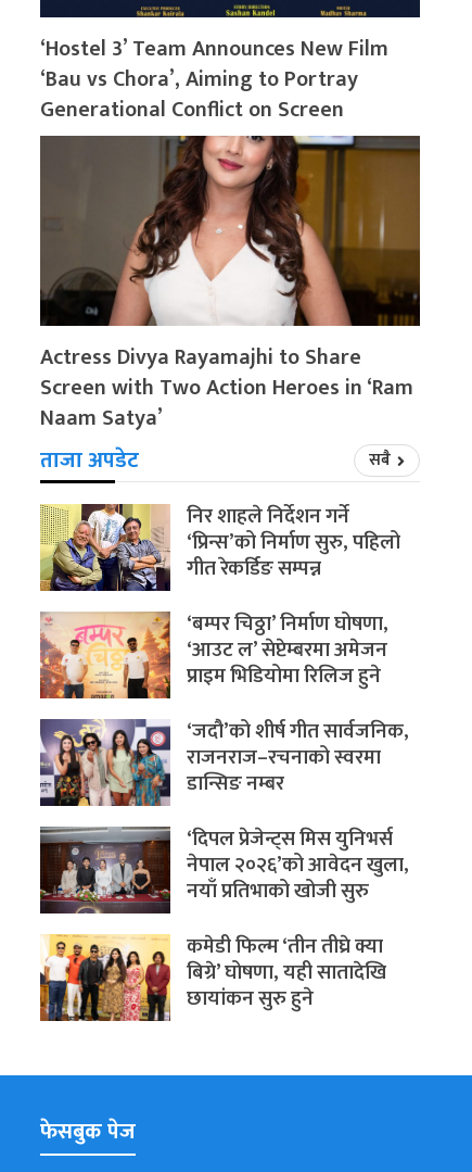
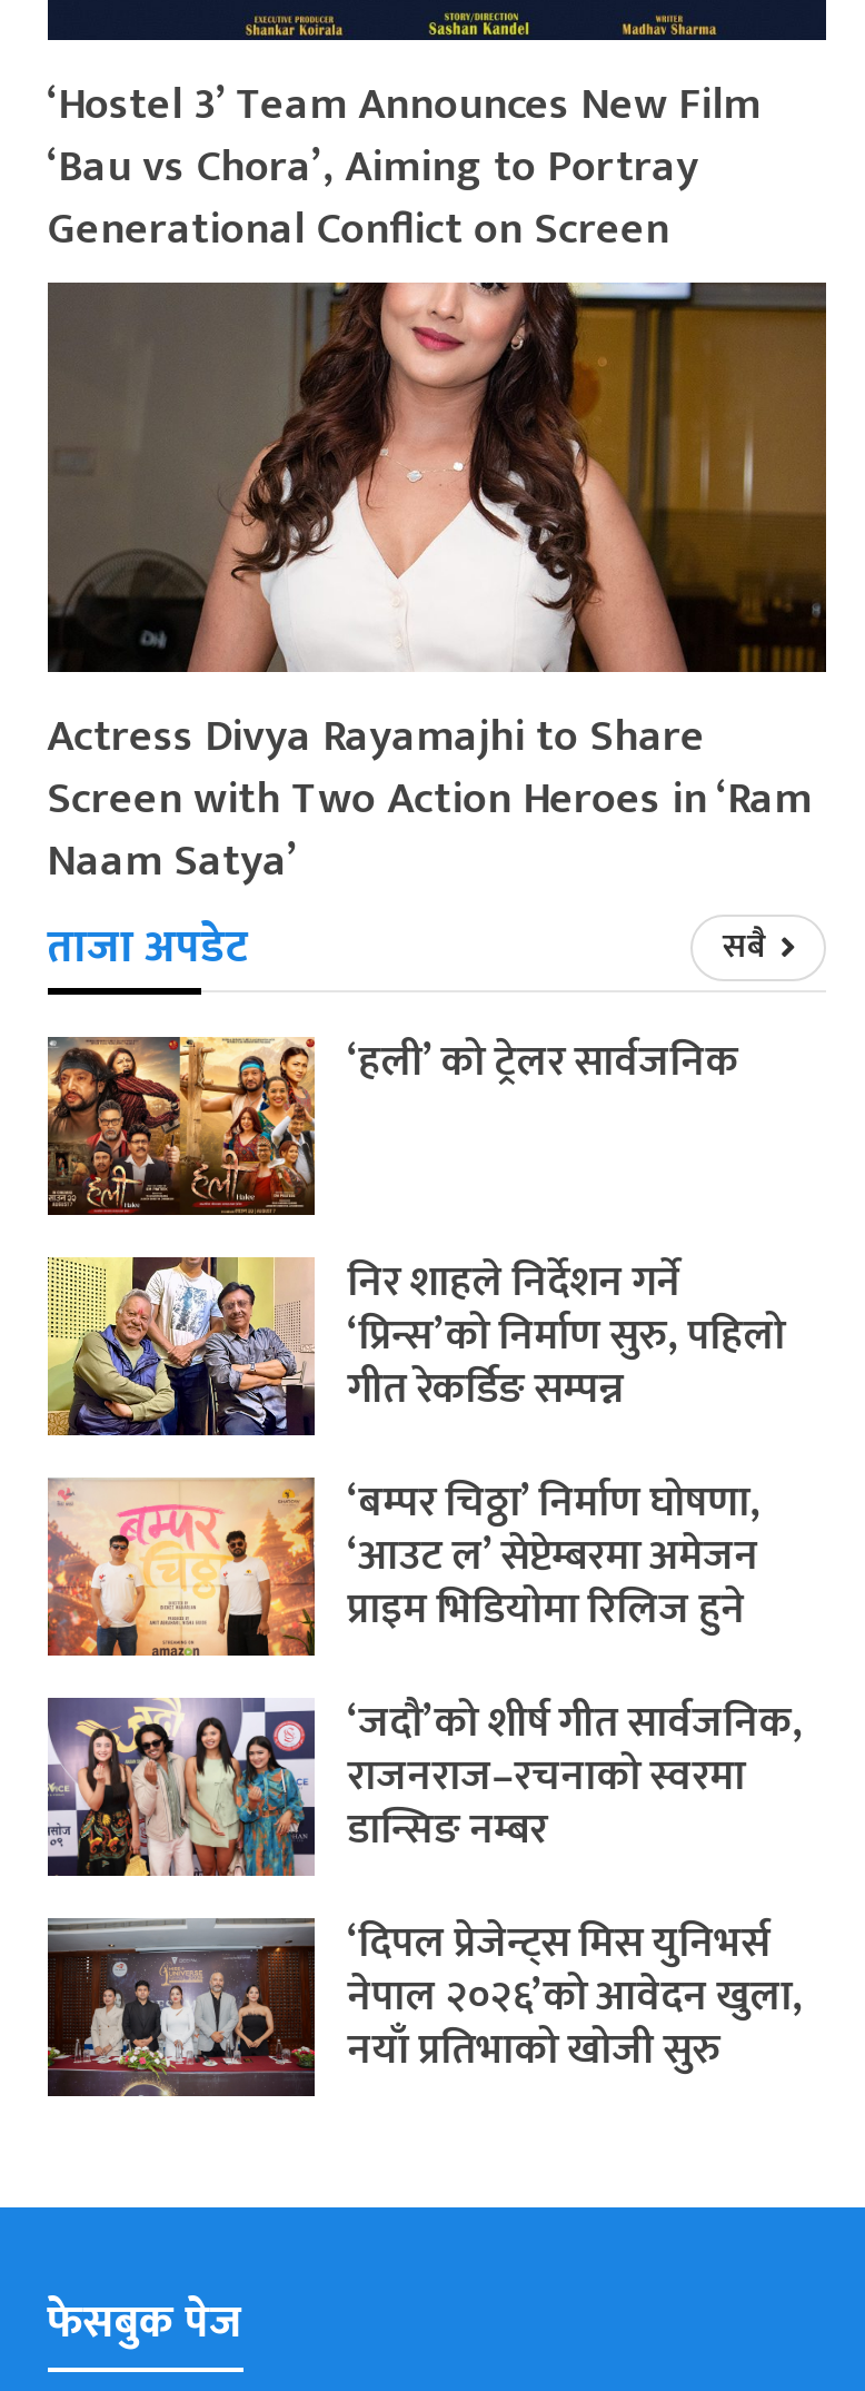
+ [image]
+ ‘हली’ को ट्रेलर सार्वजनिक

moved down: [image] | निर शाहले निर्देशन गर्ने | ‘प्रिन्स’को निर्माण सुरु, पहिलो | ... | ‘दिपल प्रेजेन्ट्स मिस युनिभर्स | नयाँ प्रतिभाको खोजी सुरु

- [image]
- कमेडी फिल्म ‘तीन तीघ्रे क्या
- बिग्रे’ घोषणा, यही सातादेखि
- छायांकन सुरु हुने
